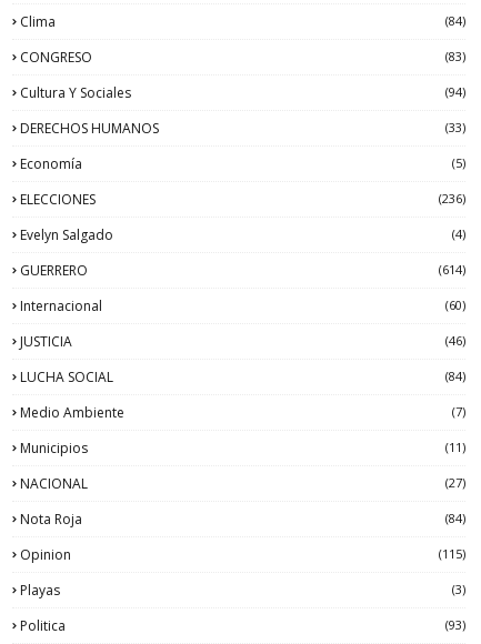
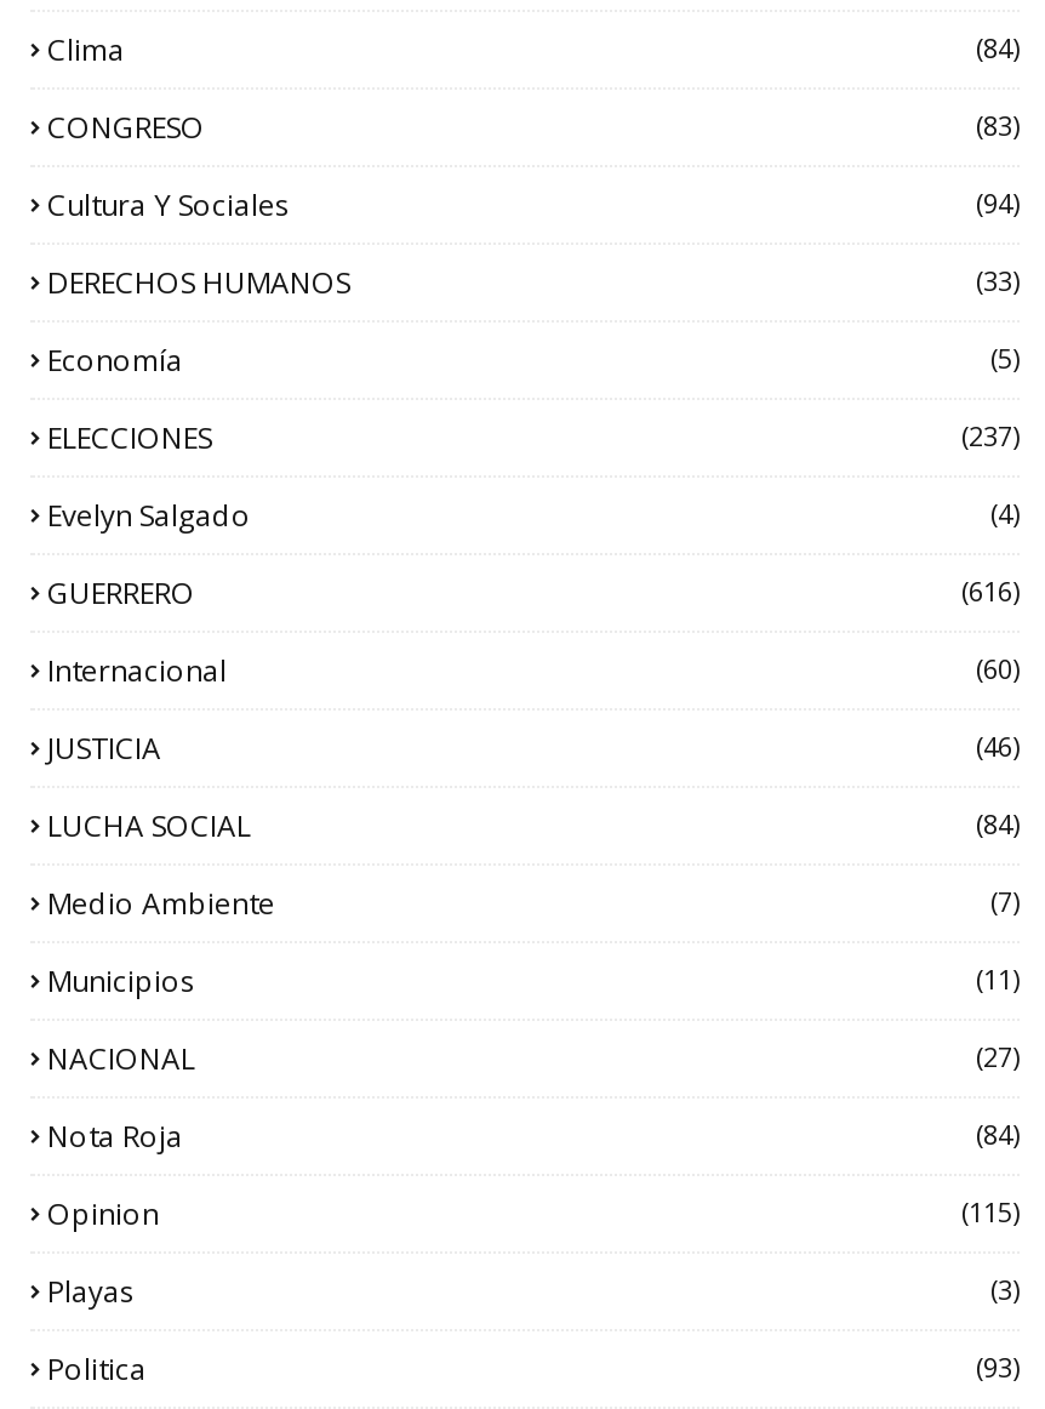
- (236)
+ (237)

- (614)
+ (616)
